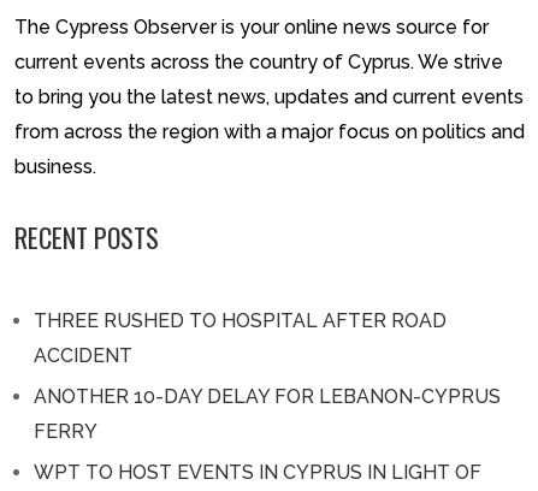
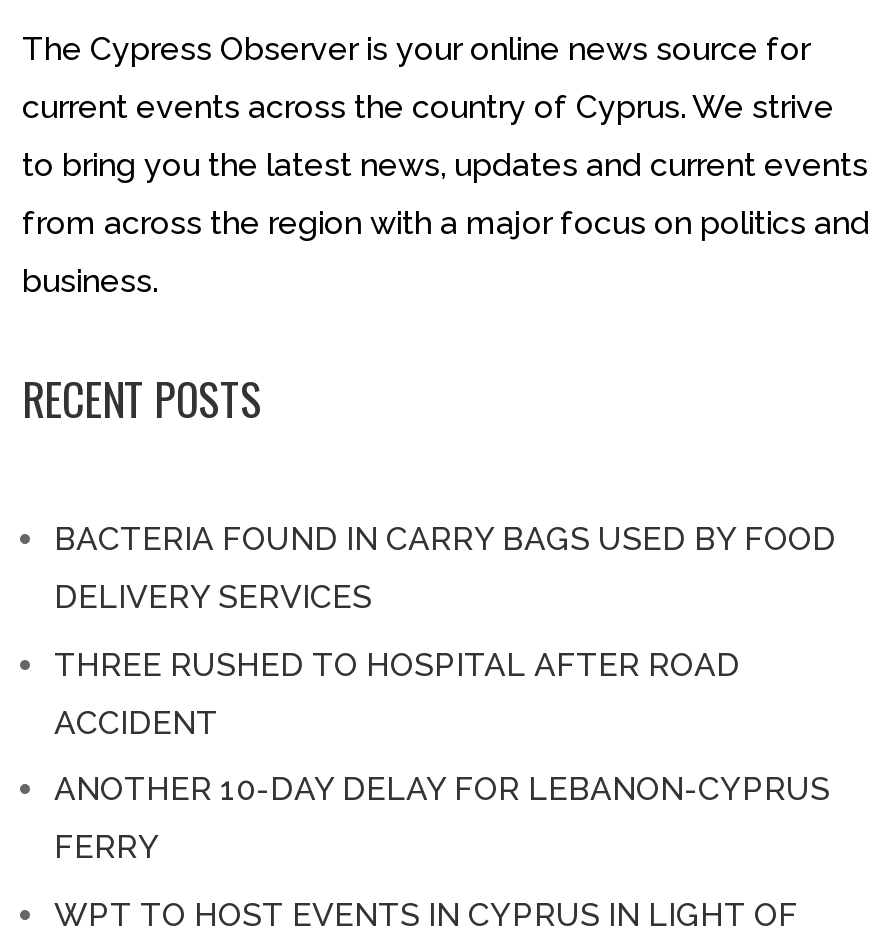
+ BACTERIA FOUND IN CARRY BAGS USED BY FOOD
+ DELIVERY SERVICES
